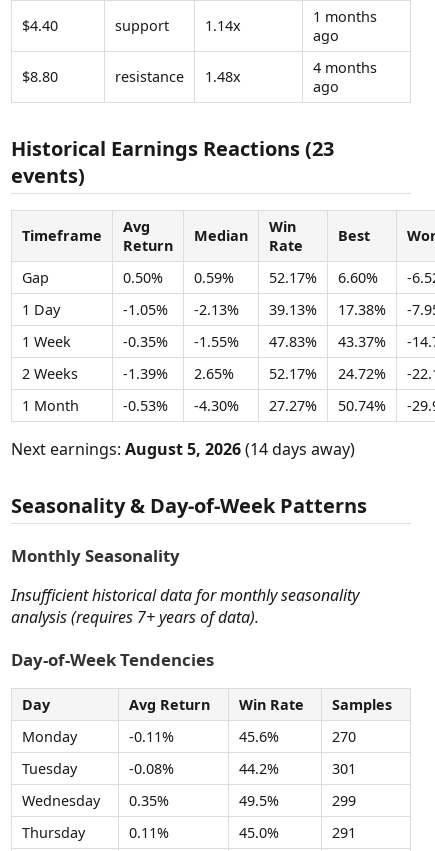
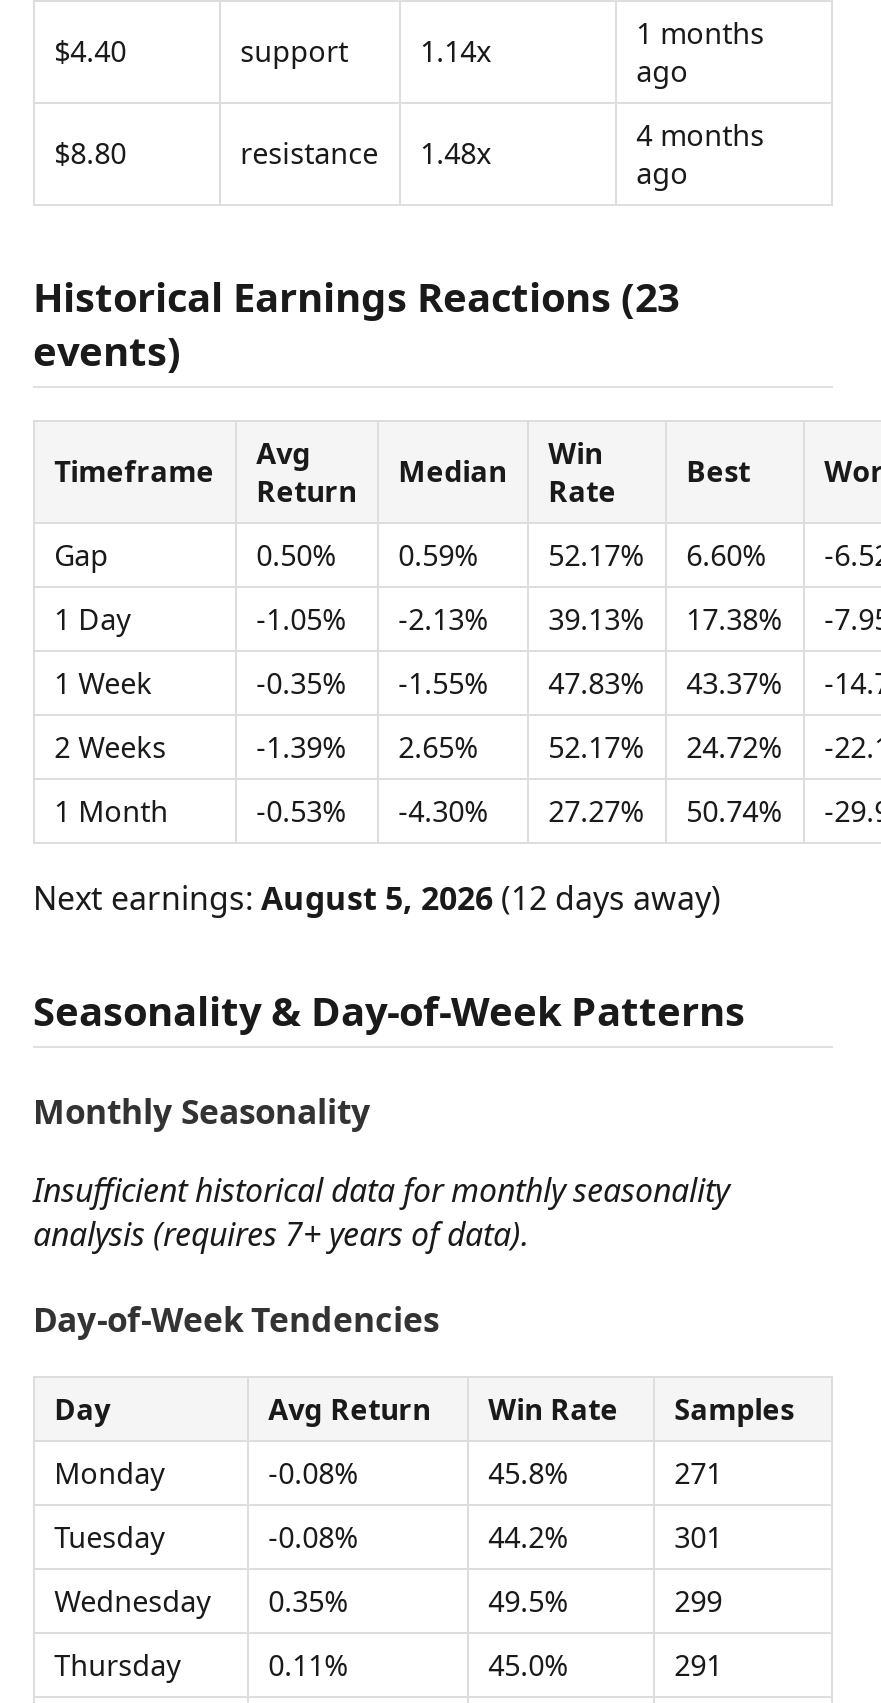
- Next earnings: August 5, 2026 (14 days away)
+ Next earnings: August 5, 2026 (12 days away)

- -0.11%
+ -0.08%

- 45.6%
+ 45.8%

- 270
+ 271
